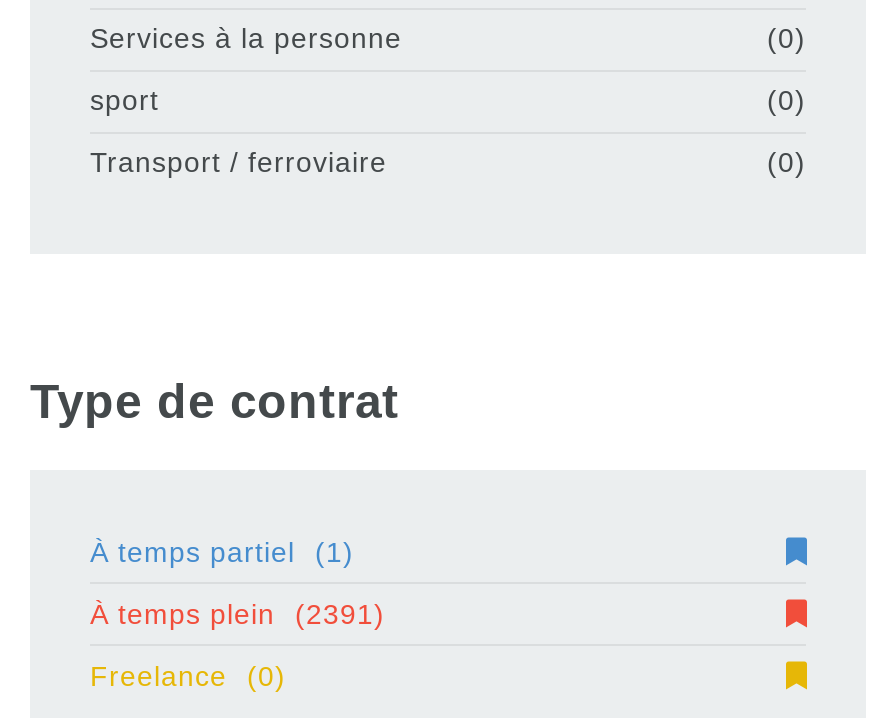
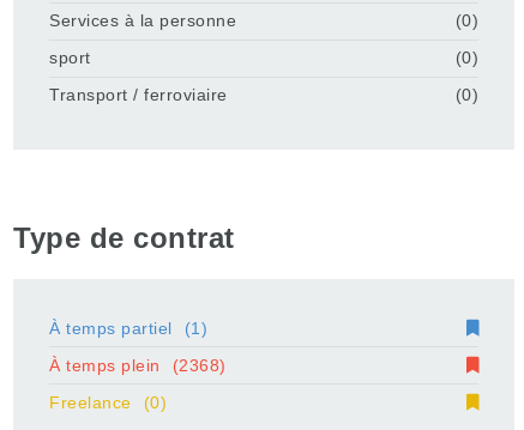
- À temps plein (2391)
+ À temps plein (2368)
